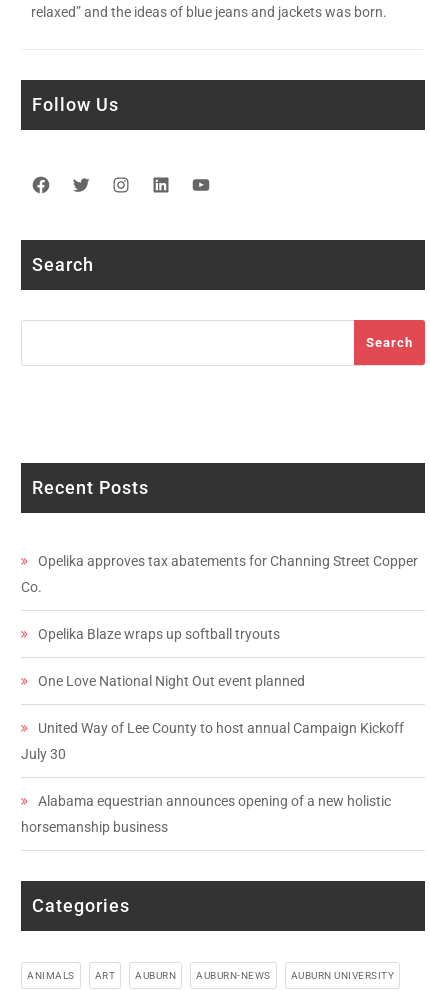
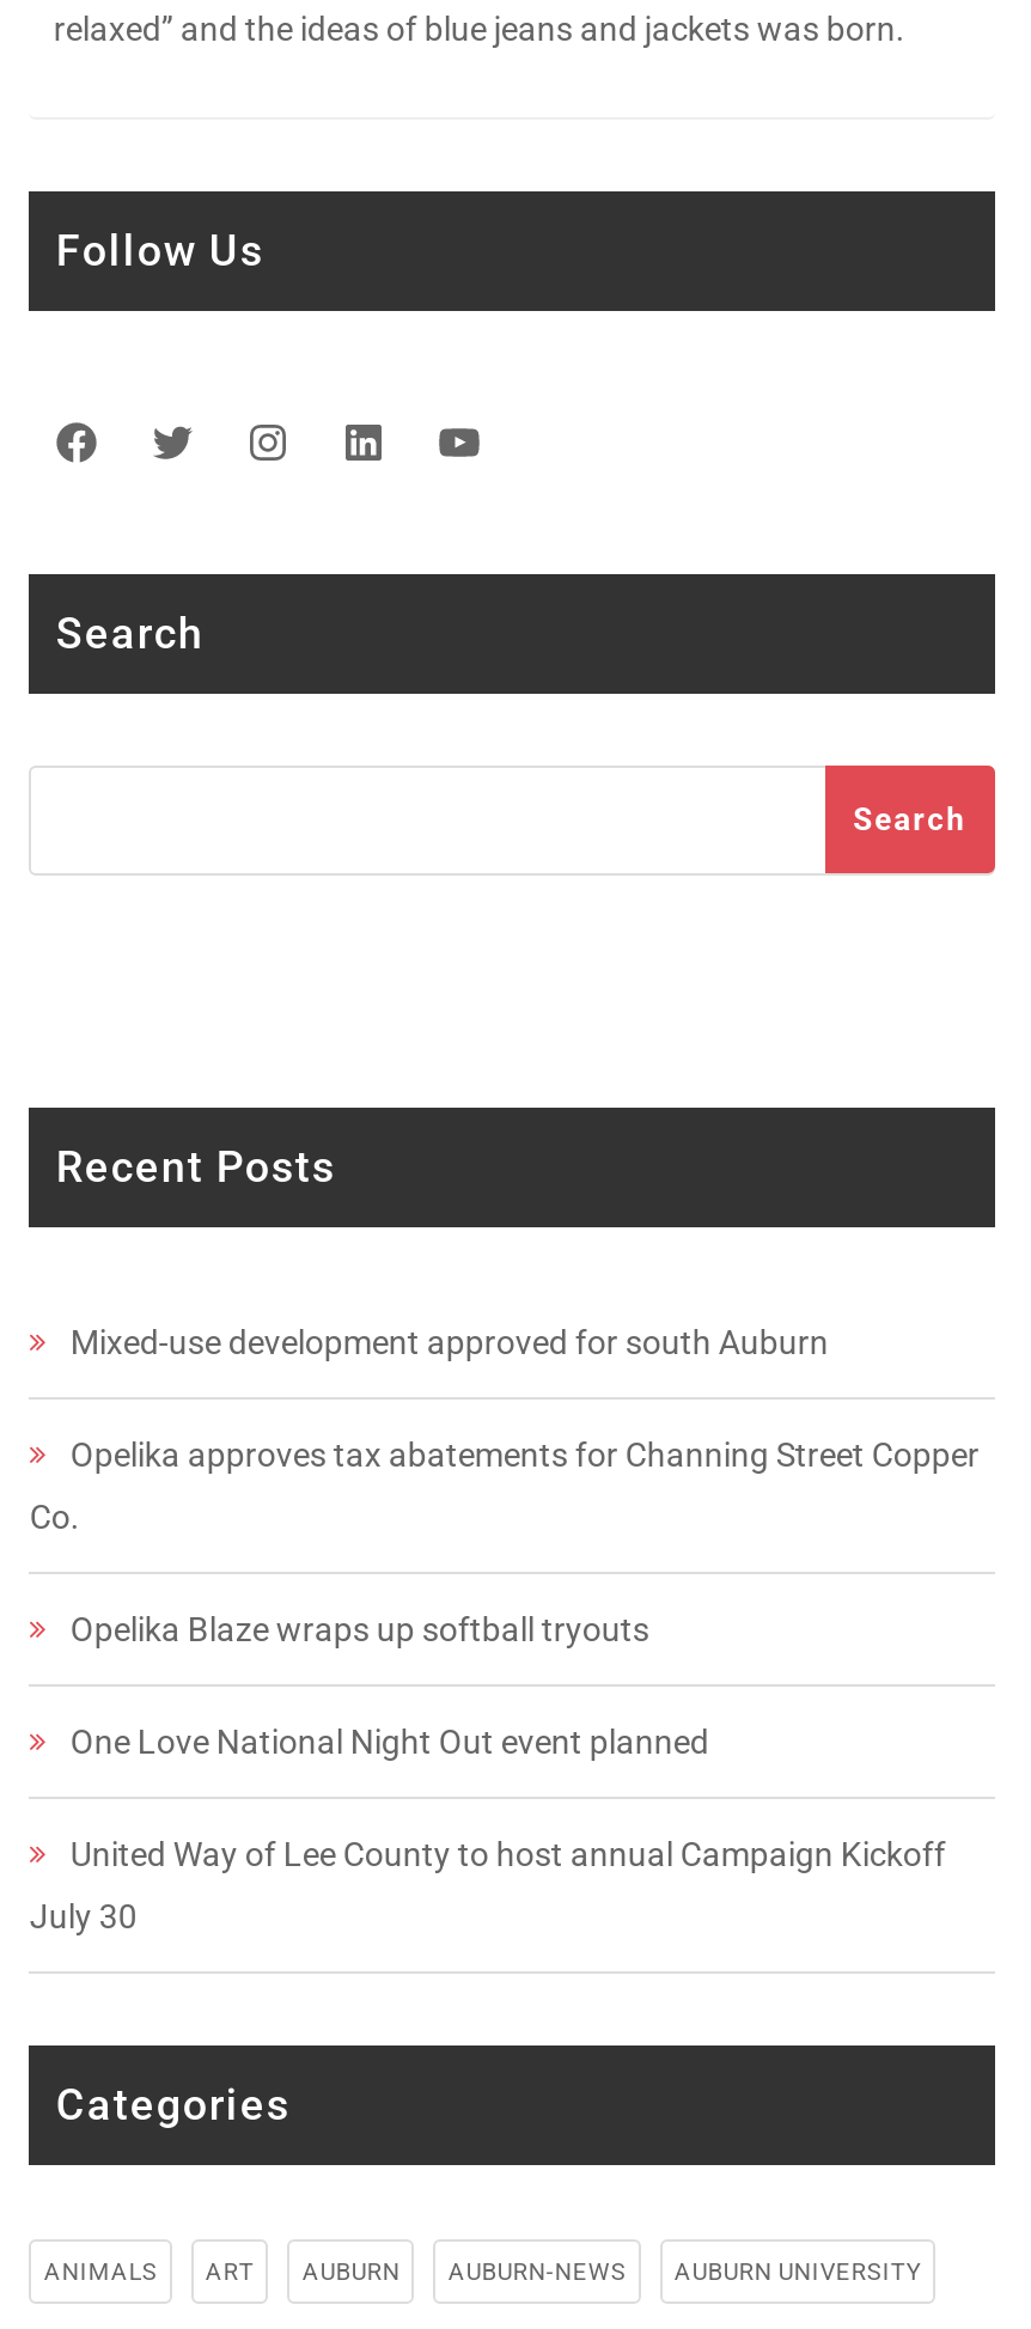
+ Mixed-use development approved for south Auburn

moved down: Opelika approves tax abatements for Channing Street Copper | Co. | Opelika Blaze wraps up softball tryouts | One Love National Night Out event planned | United Way of Lee County to host annual Campaign Kickoff | July 30

- Alabama equestrian announces opening of a new holistic
- horsemanship business
